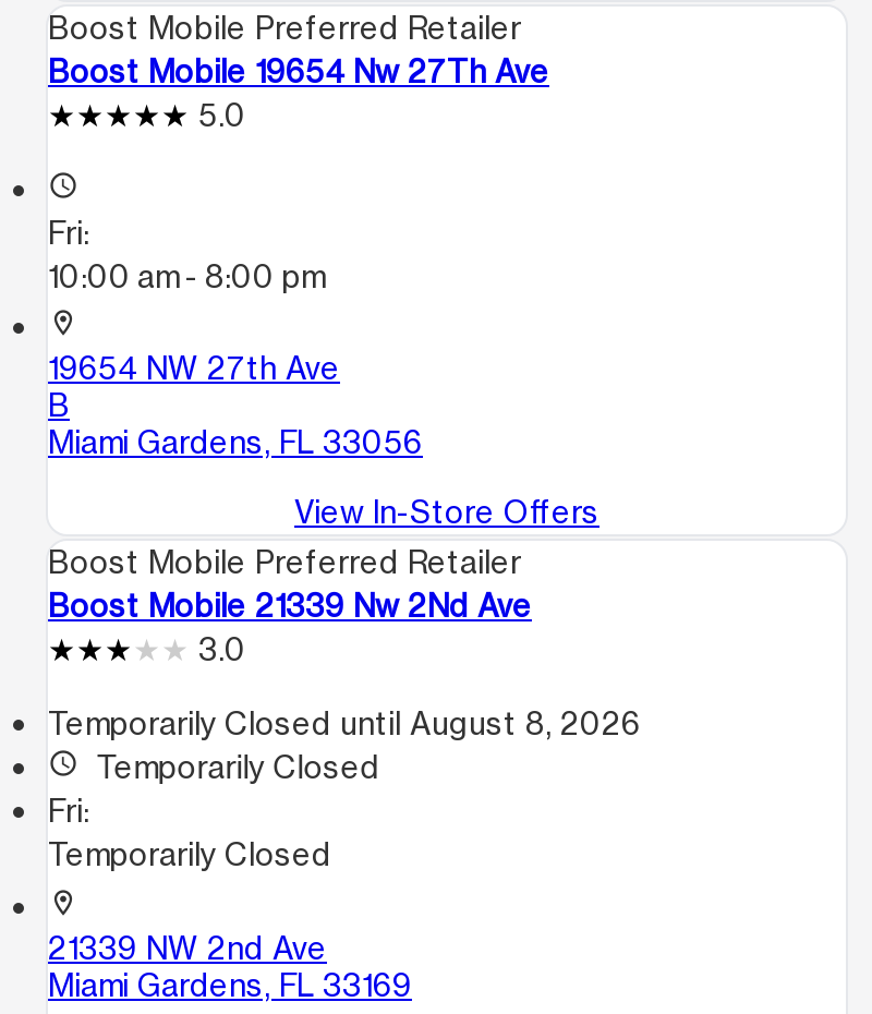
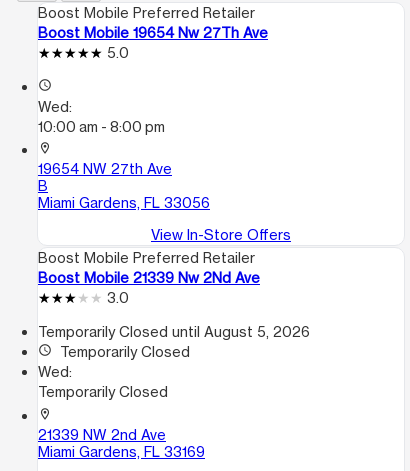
- Fri:
+ Wed:

- Temporarily Closed until August 8, 2026
+ Temporarily Closed until August 5, 2026

- Fri:
+ Wed:
